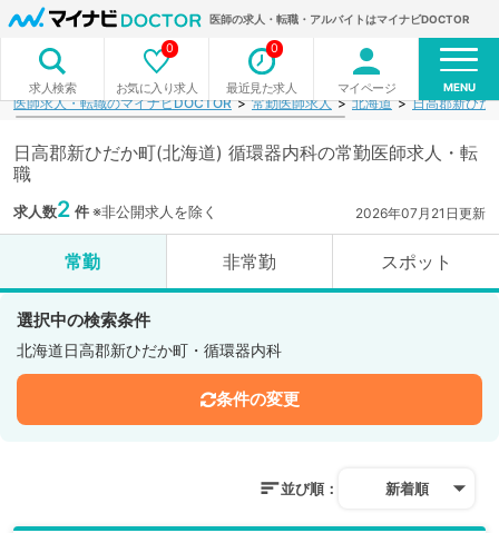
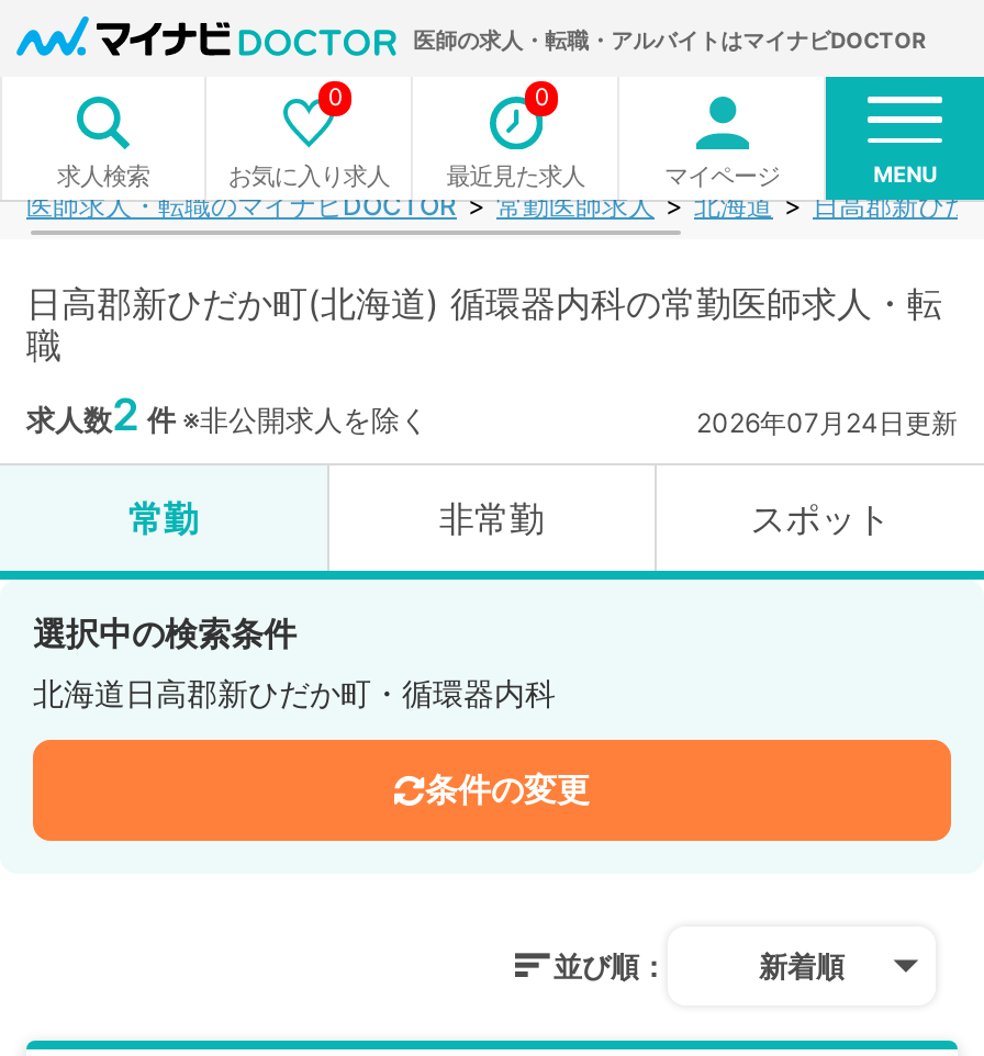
- 2026年07月21日更新
+ 2026年07月24日更新
